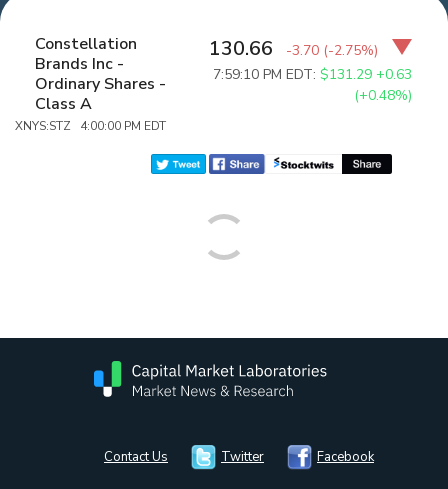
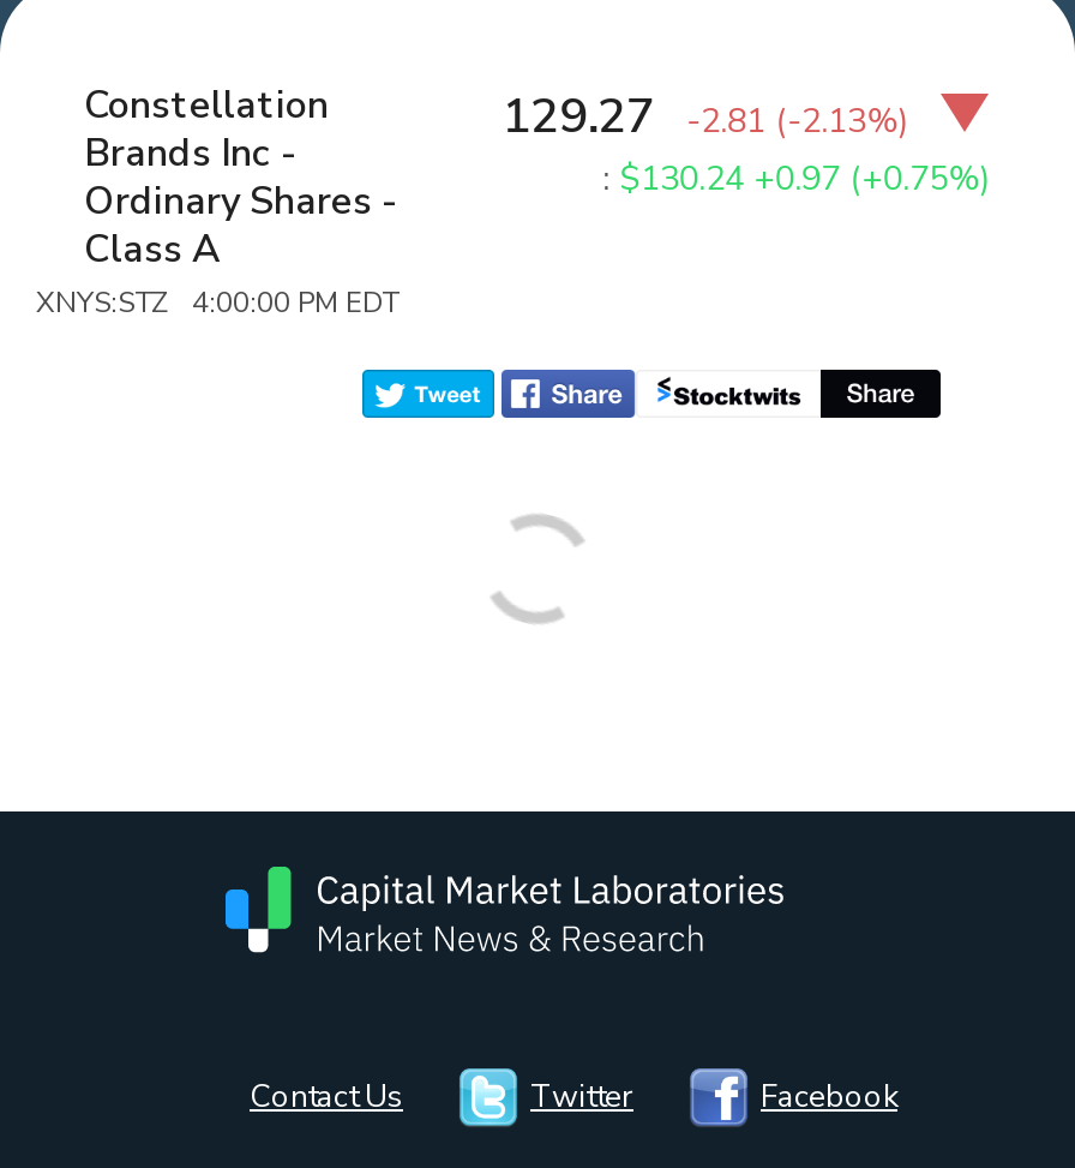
- 130.66
- -3.70 (-2.75%)
- 7:59:10 PM EDT: $131.29 +0.63
- (+0.48%)
+ 129.27
+ -2.81 (-2.13%)
+ : $130.24 +0.97 (+0.75%)
